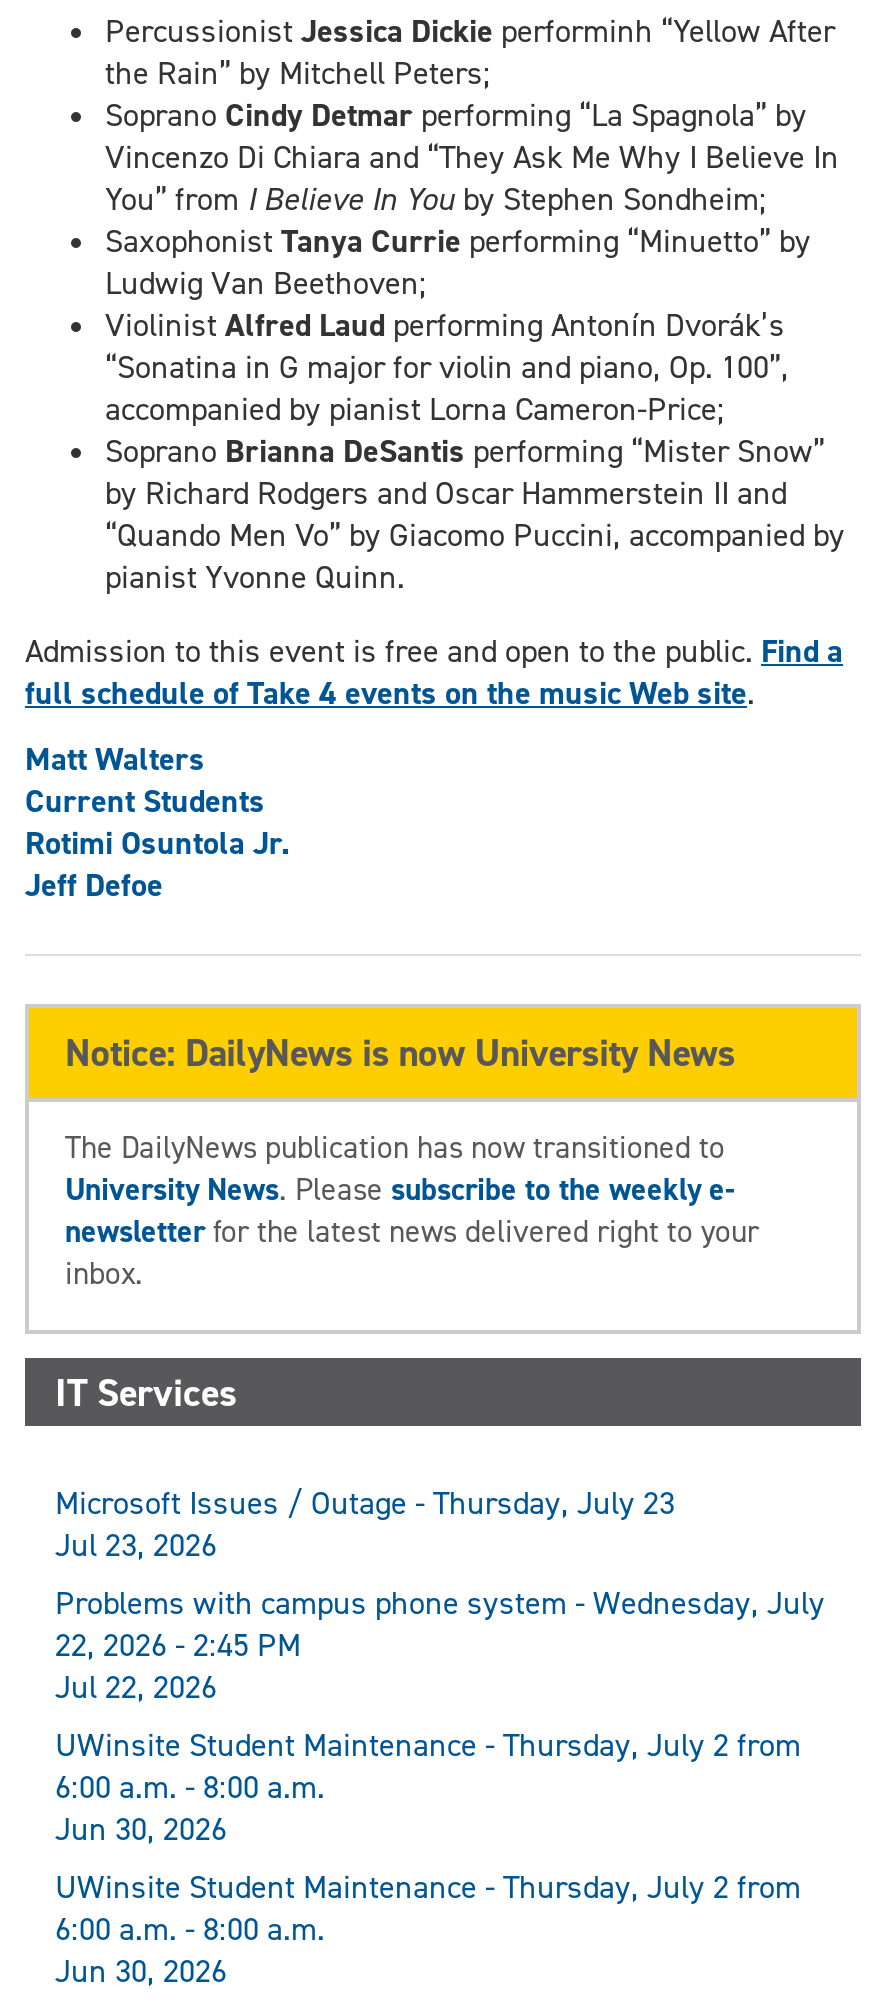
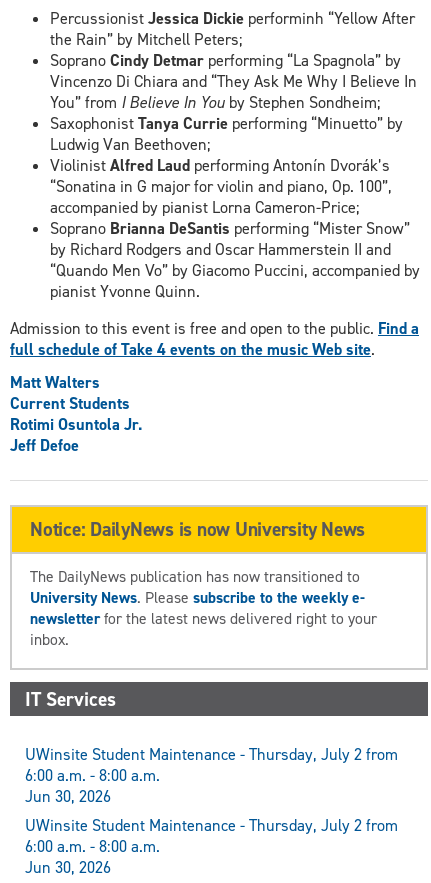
- Microsoft Issues / Outage - Thursday, July 23
- Jul 23, 2026
- Problems with campus phone system - Wednesday, July
- 22, 2026 - 2:45 PM
- Jul 22, 2026
